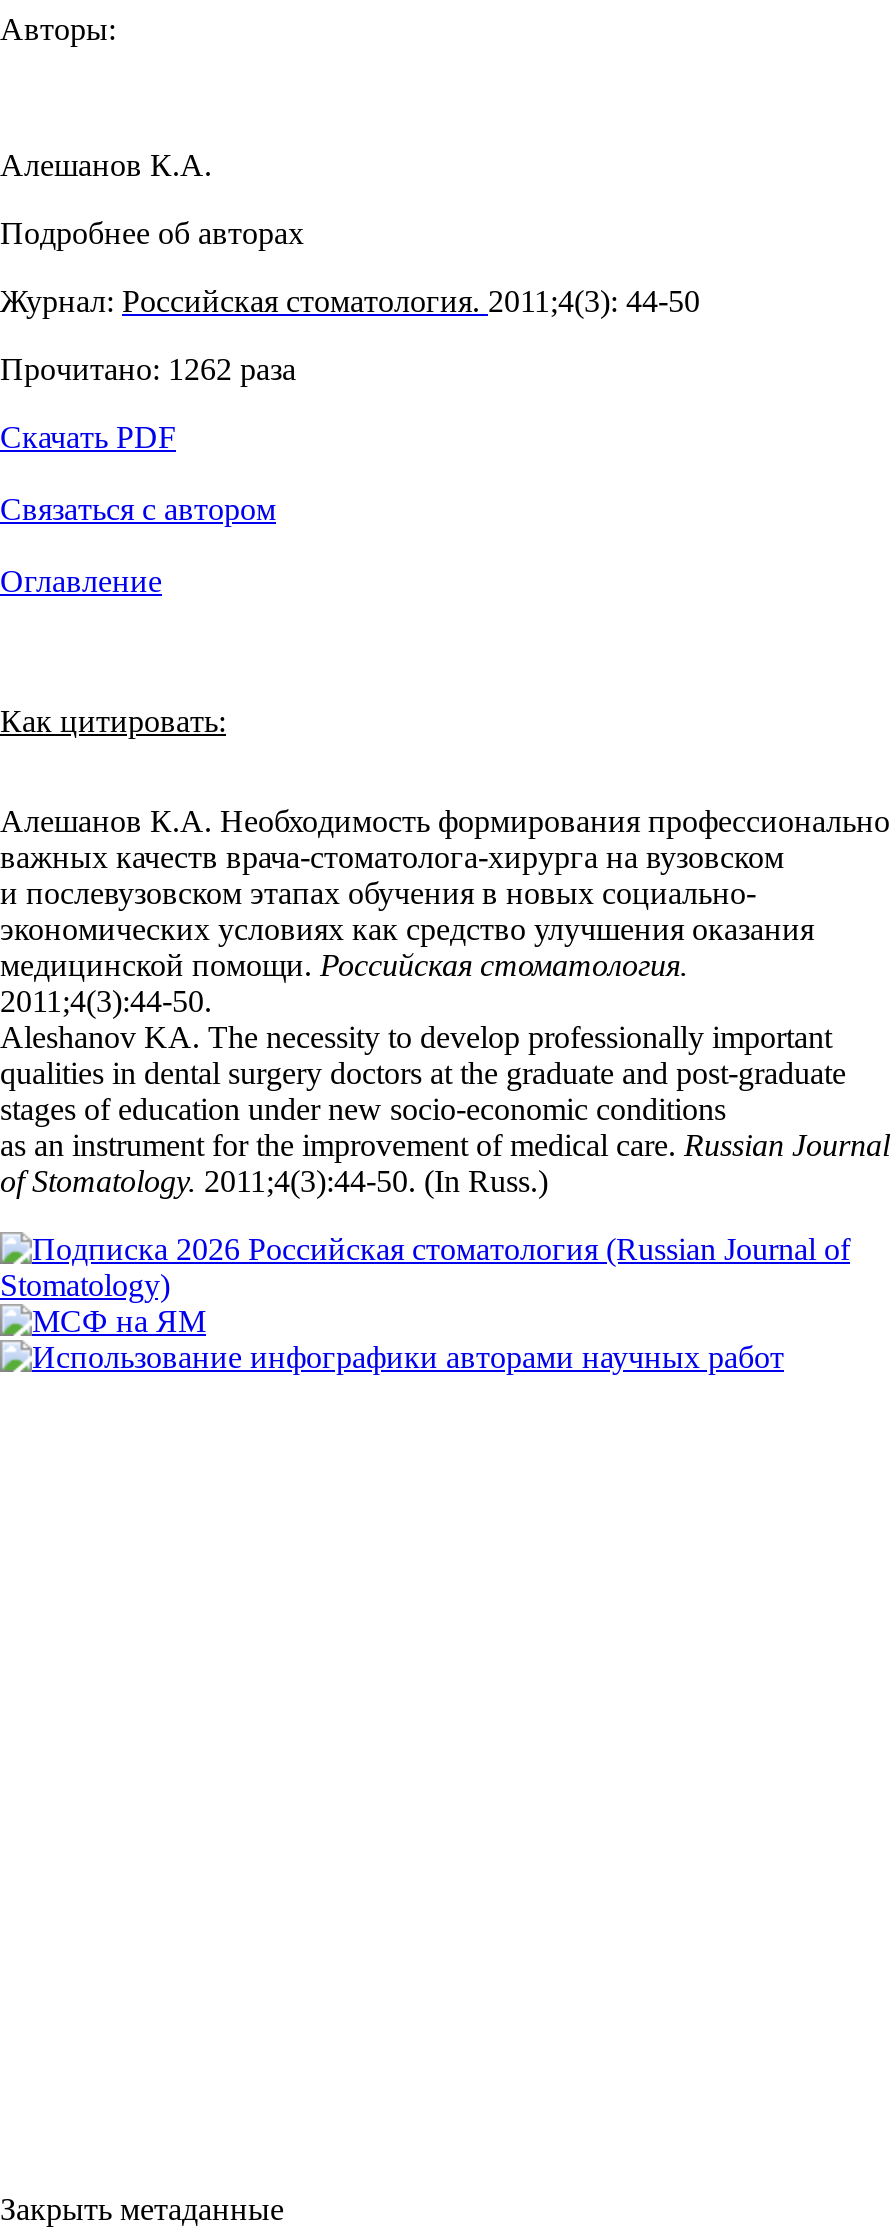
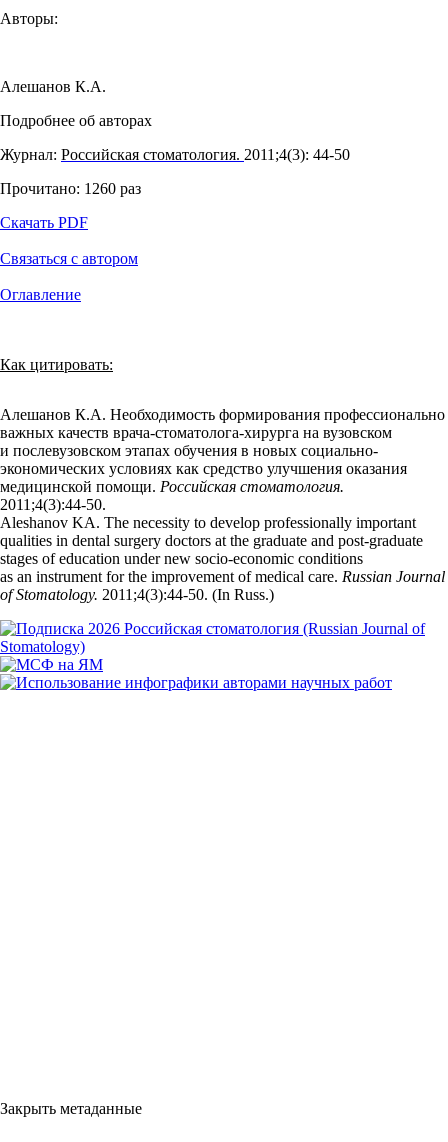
- Прочитано: 1262 раза
+ Прочитано: 1260 раз
